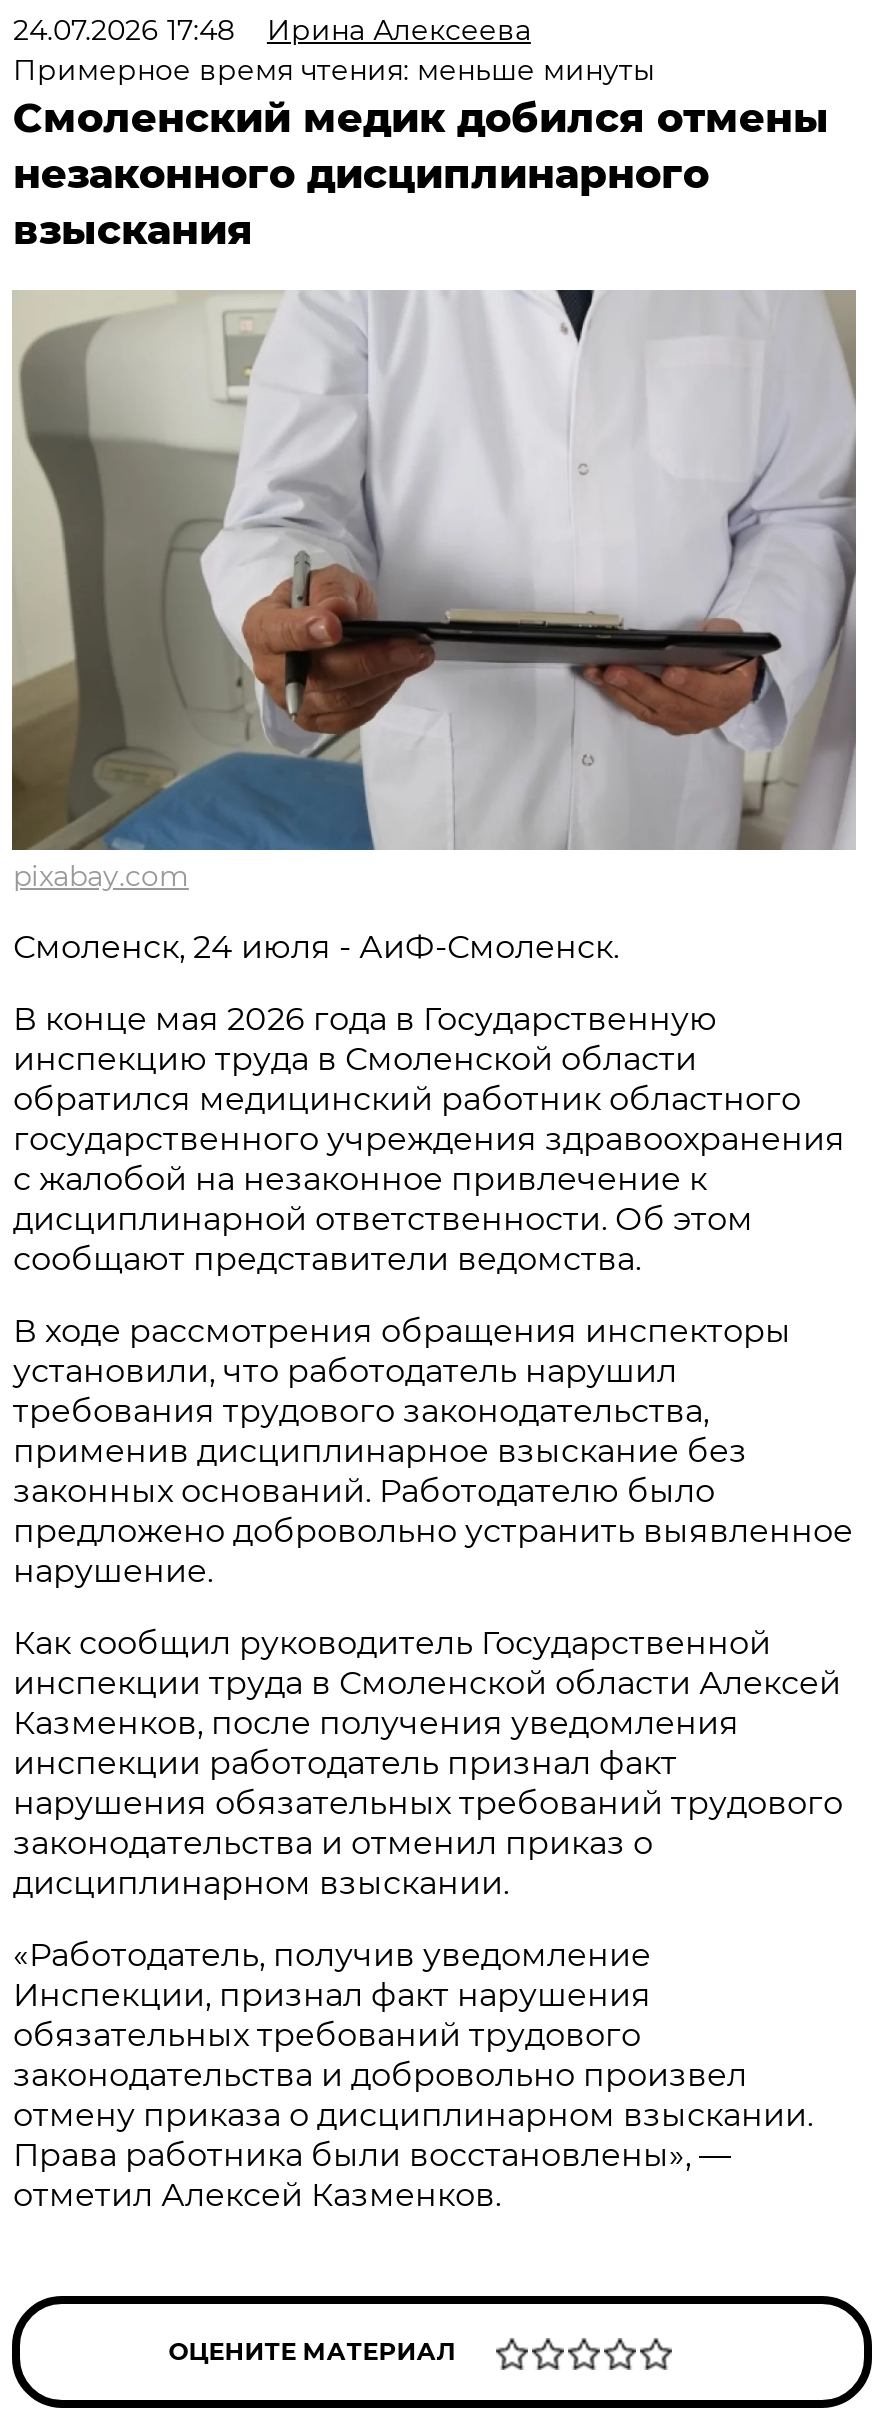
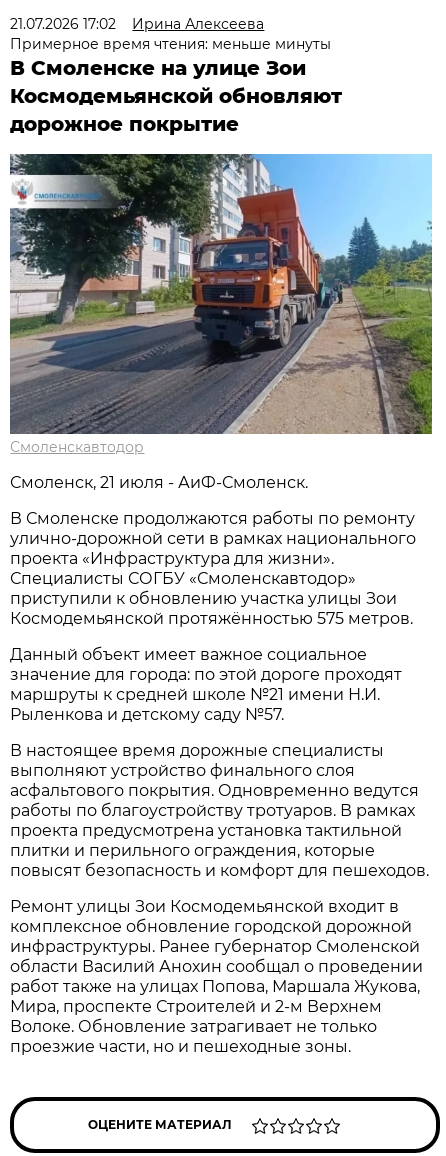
- 24.07.2026 17:48 Ирина Алексеева
+ 21.07.2026 17:02 Ирина Алексеева

- Смоленский медик добился отмены
- незаконного дисциплинарного
- взыскания
+ В Смоленске на улице Зои
+ Космодемьянской обновляют
+ дорожное покрытие

- [image]
- pixabay.com
+ [image]
+ Смоленскавтодор

- Смоленск, 24 июля - АиФ-Смоленск.
+ Смоленск, 21 июля - АиФ-Смоленск.

- В конце мая 2026 года в Государственную
- инспекцию труда в Смоленской области
- обратился медицинский работник областного
- государственного учреждения здравоохранения
- с жалобой на незаконное привлечение к
- дисциплинарной ответственности. Об этом
- сообщают представители ведомства.
+ В Смоленске продолжаются работы по ремонту
+ улично-дорожной сети в рамках национального
+ проекта «Инфраструктура для жизни».
+ Специалисты СОГБУ «Смоленскавтодор»
+ приступили к обновлению участка улицы Зои
+ Космодемьянской протяжённостью 575 метров.

- В ходе рассмотрения обращения инспекторы
- установили, что работодатель нарушил
- требования трудового законодательства,
- применив дисциплинарное взыскание без
- законных оснований. Работодателю было
- предложено добровольно устранить выявленное
- нарушение.
+ Данный объект имеет важное социальное
+ значение для города: по этой дороге проходят
+ маршруты к средней школе №21 имени Н.И.
+ Рыленкова и детскому саду №57.

- Как сообщил руководитель Государственной
- инспекции труда в Смоленской области Алексей
- Казменков, после получения уведомления
- инспекции работодатель признал факт
- нарушения обязательных требований трудового
- законодательства и отменил приказ о
- дисциплинарном взыскании.
+ В настоящее время дорожные специалисты
+ выполняют устройство финального слоя
+ асфальтового покрытия. Одновременно ведутся
+ работы по благоустройству тротуаров. В рамках
+ проекта предусмотрена установка тактильной
+ плитки и перильного ограждения, которые
+ повысят безопасность и комфорт для пешеходов.

- «Работодатель, получив уведомление
- Инспекции, признал факт нарушения
- обязательных требований трудового
- законодательства и добровольно произвел
- отмену приказа о дисциплинарном взыскании.
- Права работника были восстановлены», —
- отметил Алексей Казменков.
+ Ремонт улицы Зои Космодемьянской входит в
+ комплексное обновление городской дорожной
+ инфраструктуры. Ранее губернатор Смоленской
+ области Василий Анохин сообщал о проведении
+ работ также на улицах Попова, Маршала Жукова,
+ Мира, проспекте Строителей и 2-м Верхнем
+ Волоке. Обновление затрагивает не только
+ проезжие части, но и пешеходные зоны.
